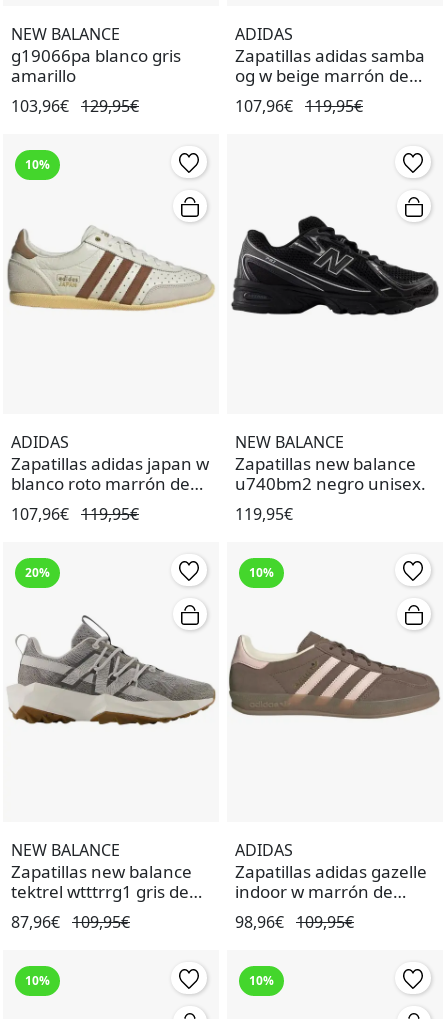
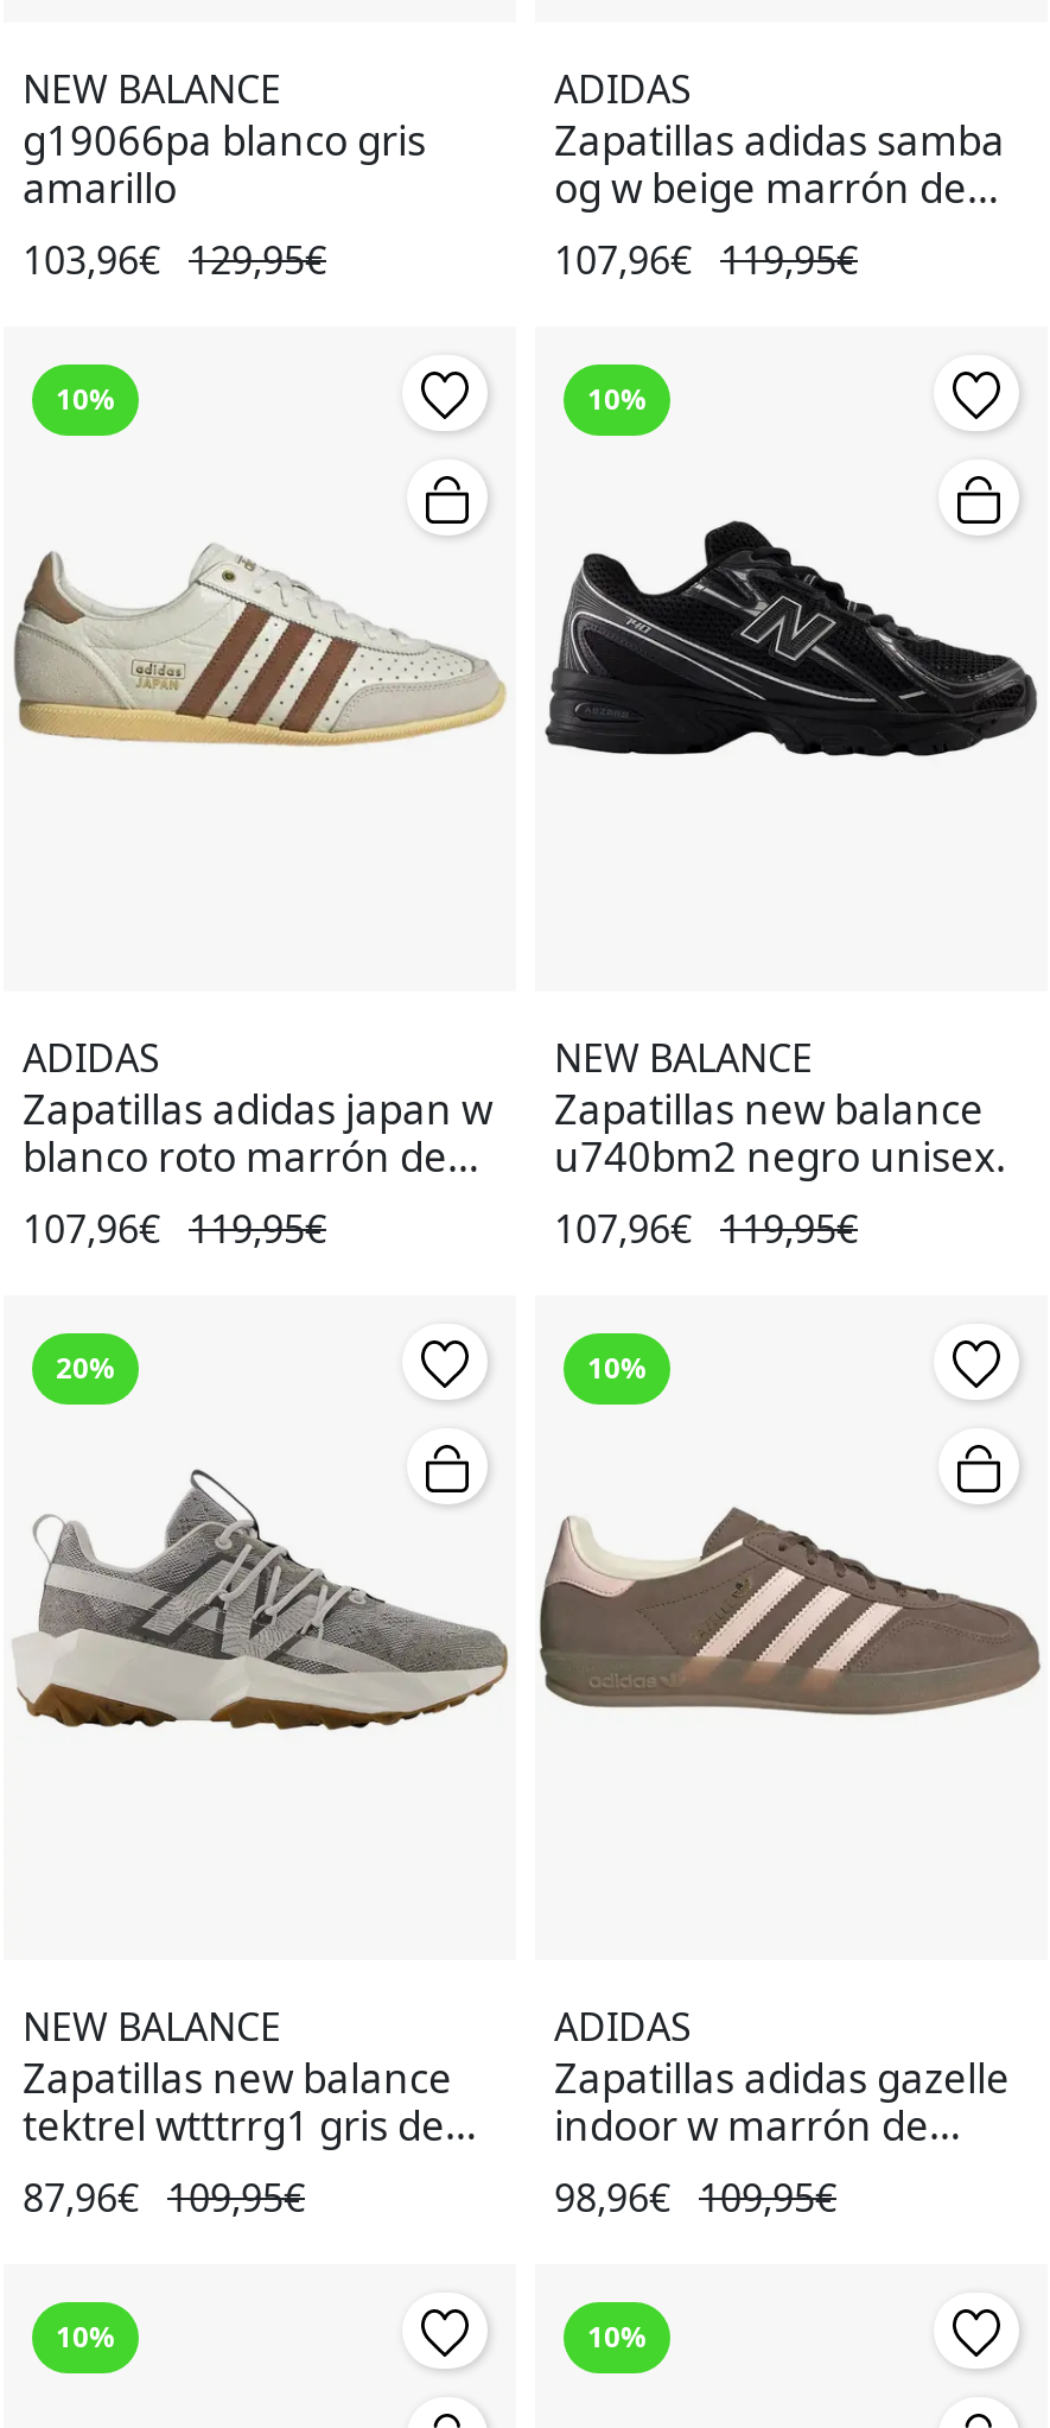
+ 10%

- 119,95€
+ 107,96€ 119,95€
